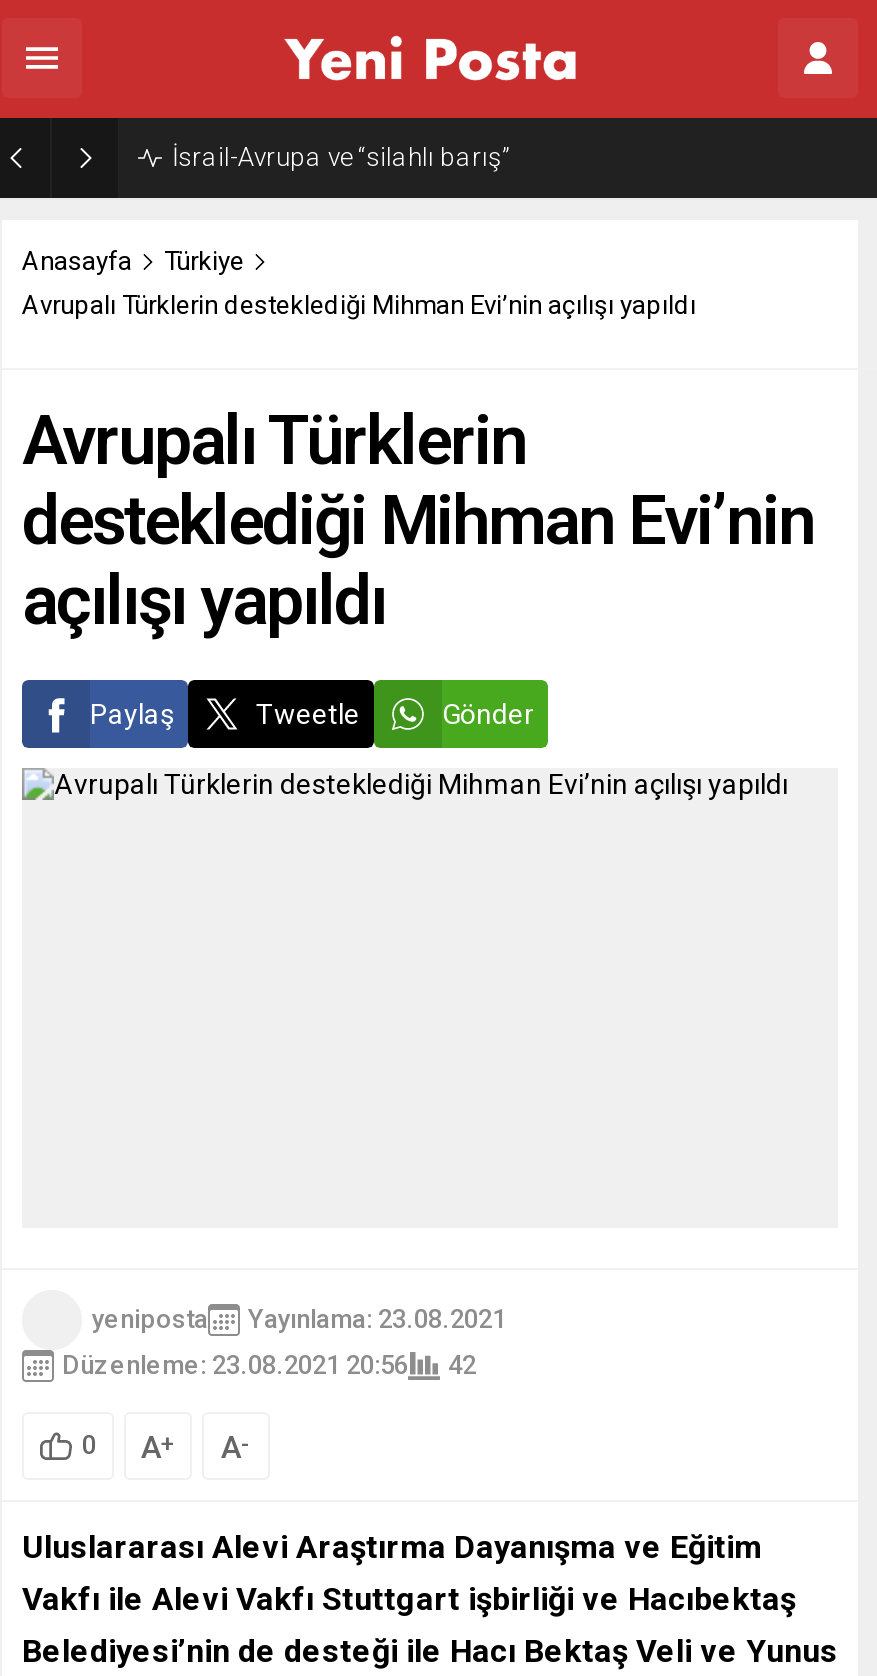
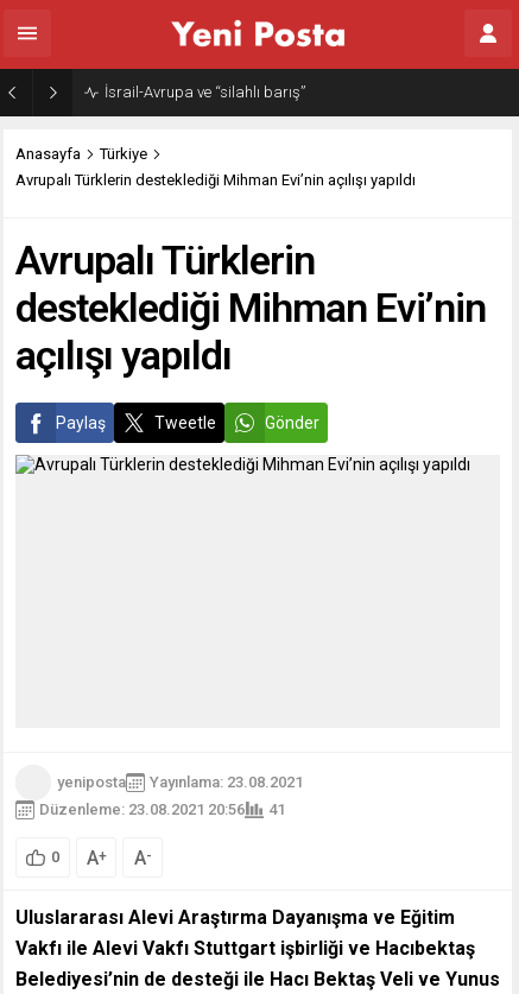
- Düzenleme: 23.08.2021 20:56 42
+ Düzenleme: 23.08.2021 20:56 41
